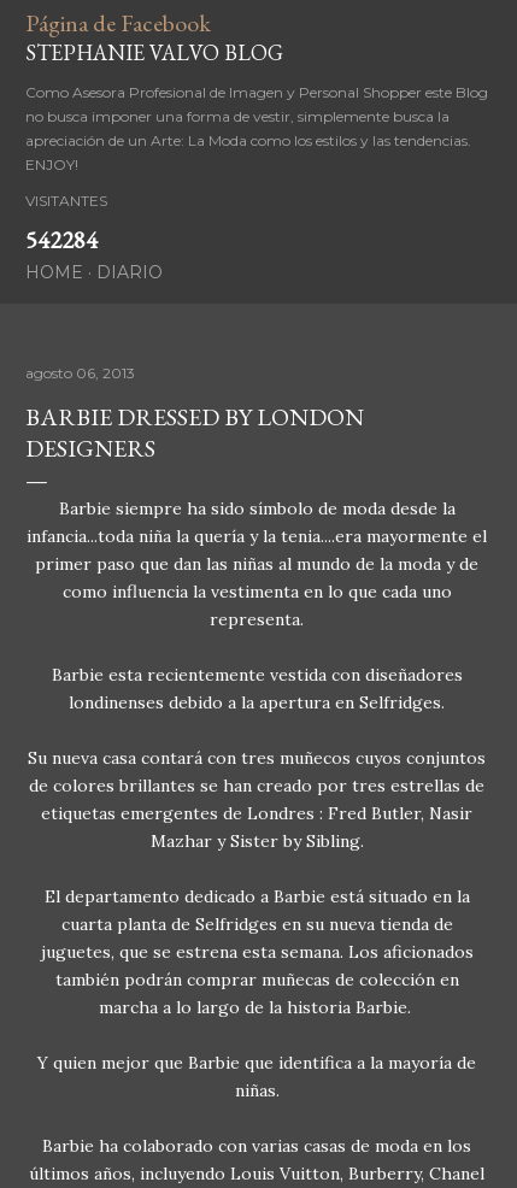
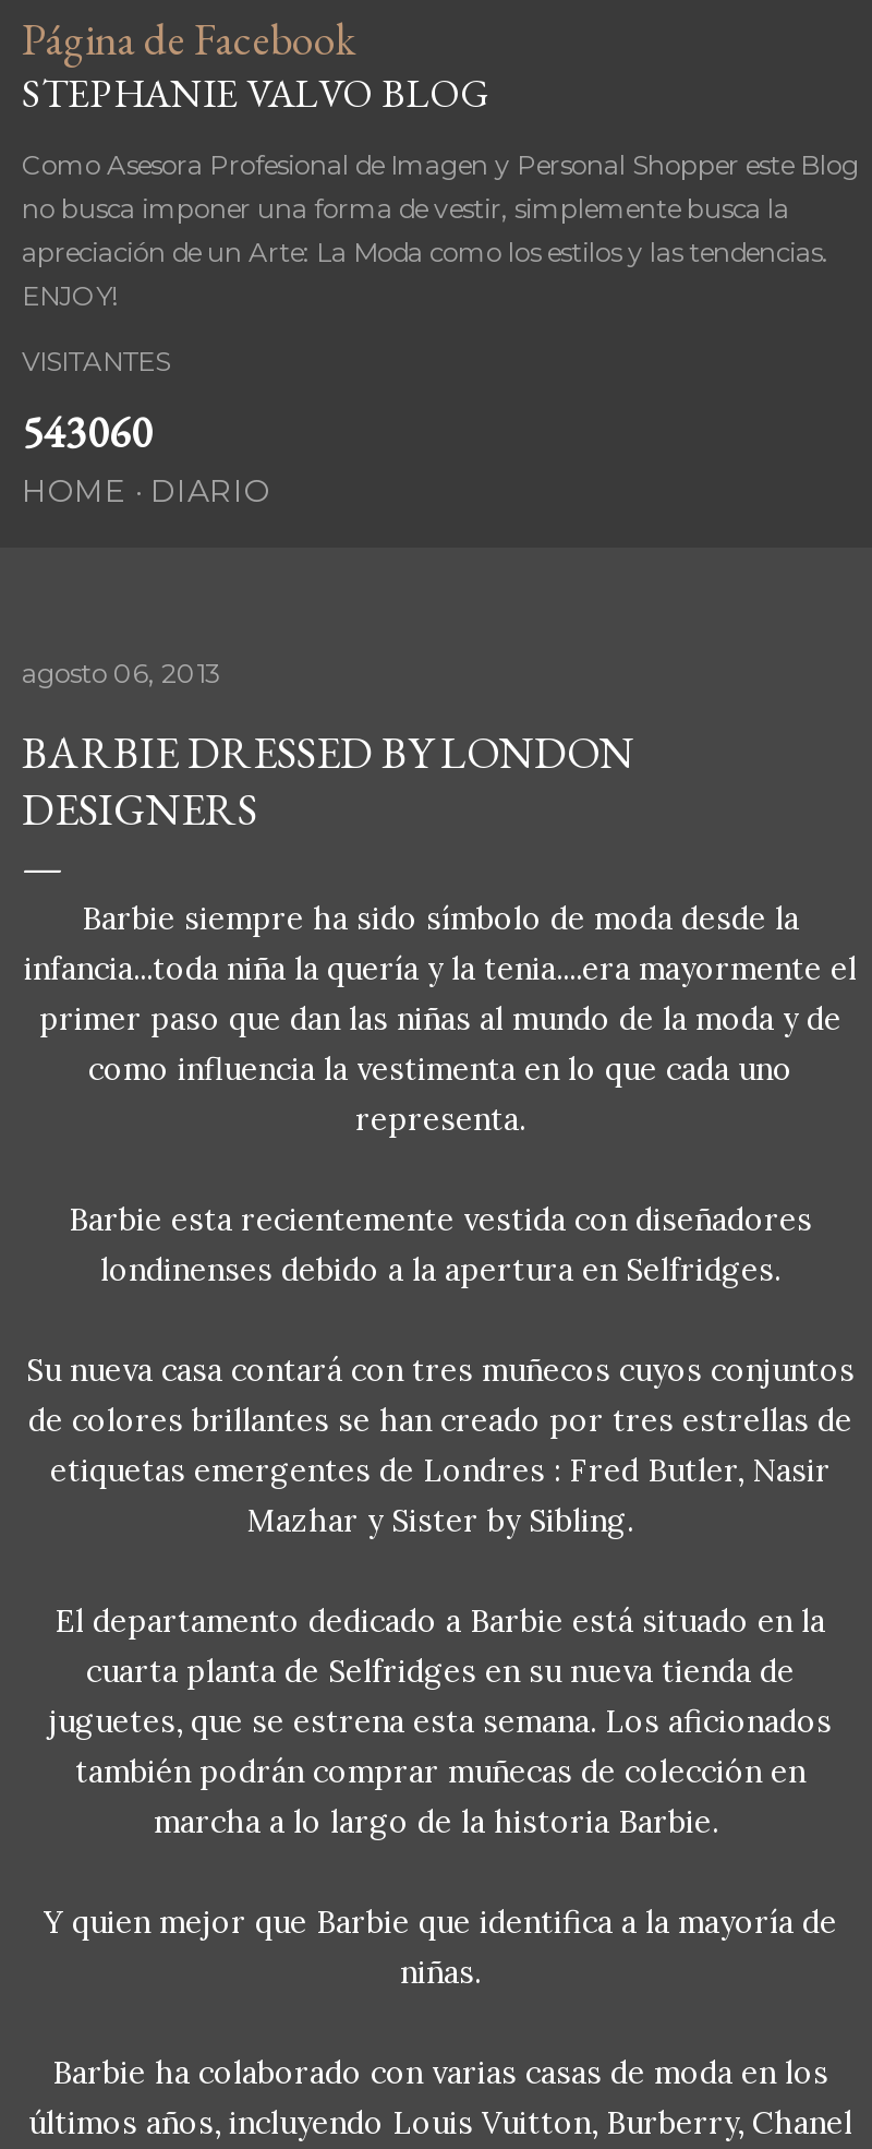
- 542284
+ 543060
